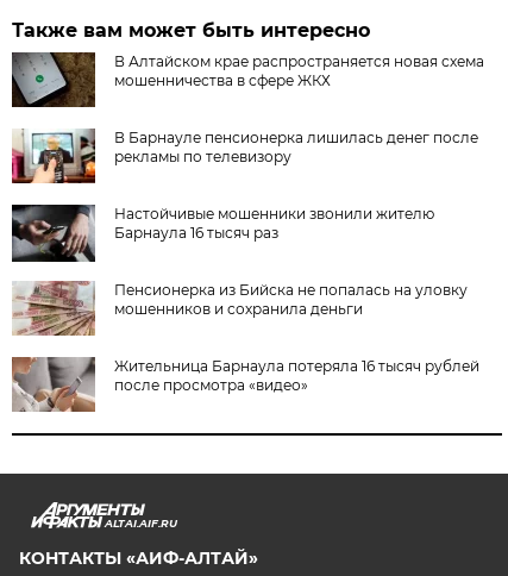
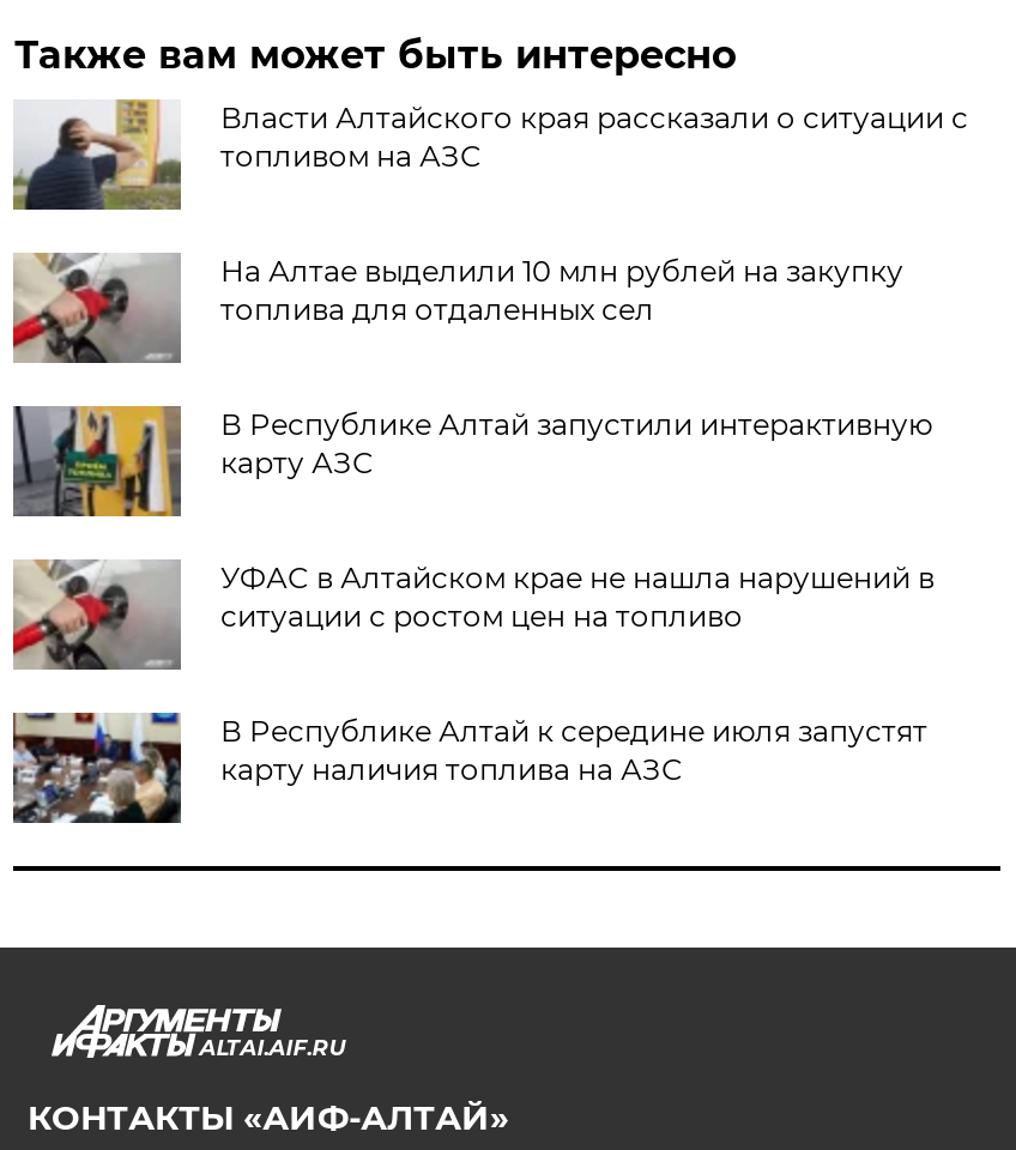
- [image]
- В Алтайском крае распространяется новая схема
- мошенничества в сфере ЖКХ
+ [image]
+ Власти Алтайского края рассказали о ситуации с
+ топливом на АЗС

- [image]
- В Барнауле пенсионерка лишилась денег после
- рекламы по телевизору
+ [image]
+ На Алтае выделили 10 млн рублей на закупку
+ топлива для отдаленных сел

- [image]
- Настойчивые мошенники звонили жителю
- Барнаула 16 тысяч раз
+ [image]
+ В Республике Алтай запустили интерактивную
+ карту АЗС

- [image]
- Пенсионерка из Бийска не попалась на уловку
- мошенников и сохранила деньги
+ [image]
+ УФАС в Алтайском крае не нашла нарушений в
+ ситуации с ростом цен на топливо

- [image]
- Жительница Барнаула потеряла 16 тысяч рублей
- после просмотра «видео»
+ [image]
+ В Республике Алтай к середине июля запустят
+ карту наличия топлива на АЗС
